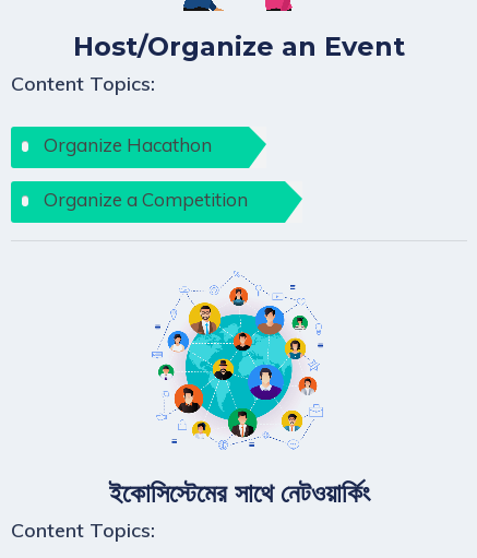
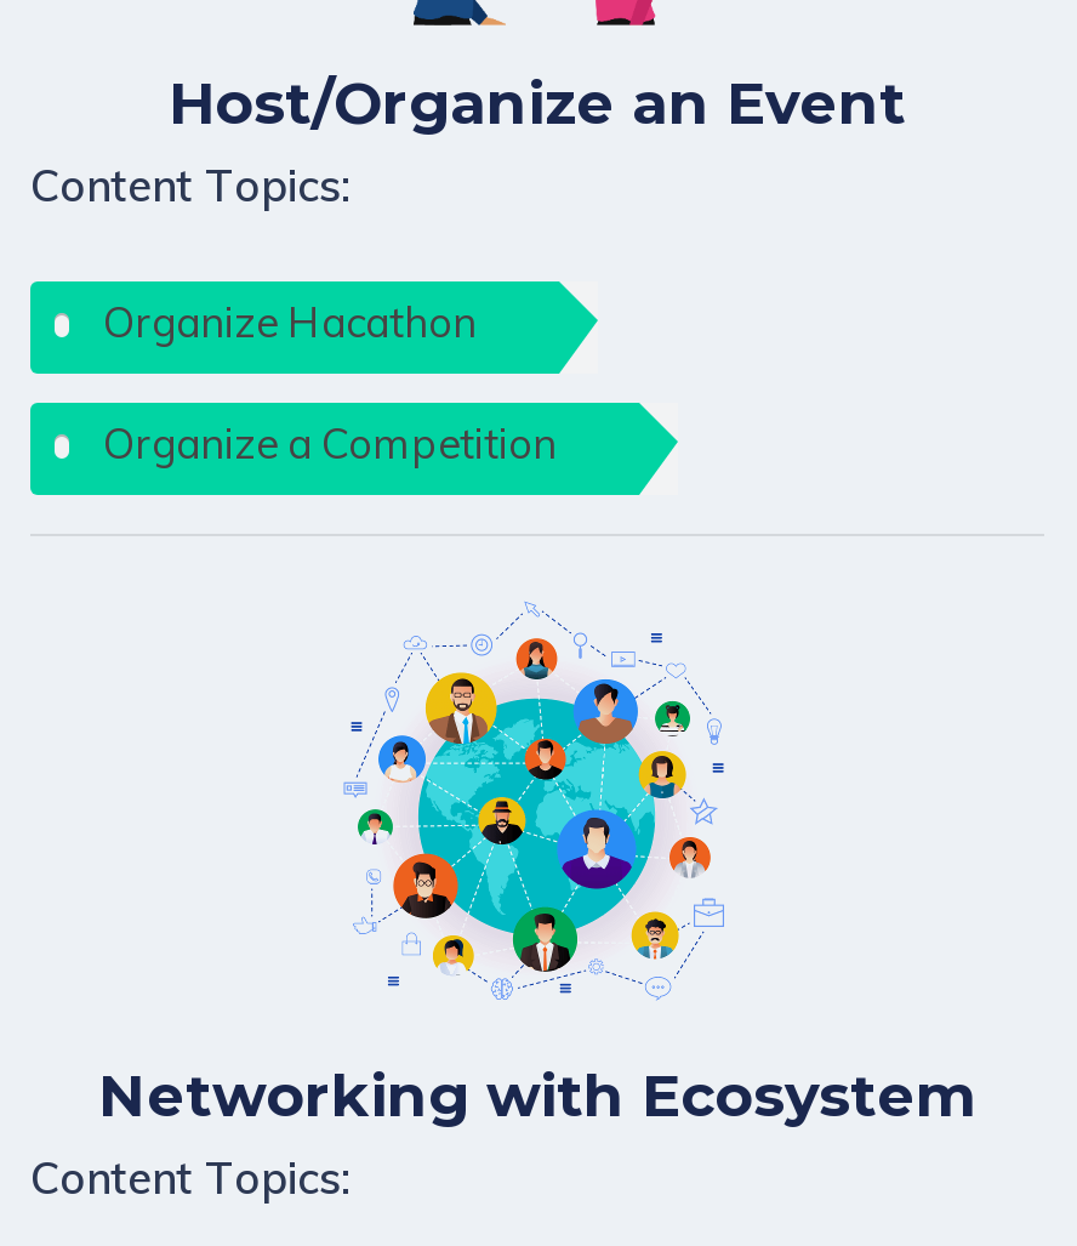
- ইকোসিস্টেমের সাথে নেটওয়ার্কিং
+ Networking with Ecosystem
